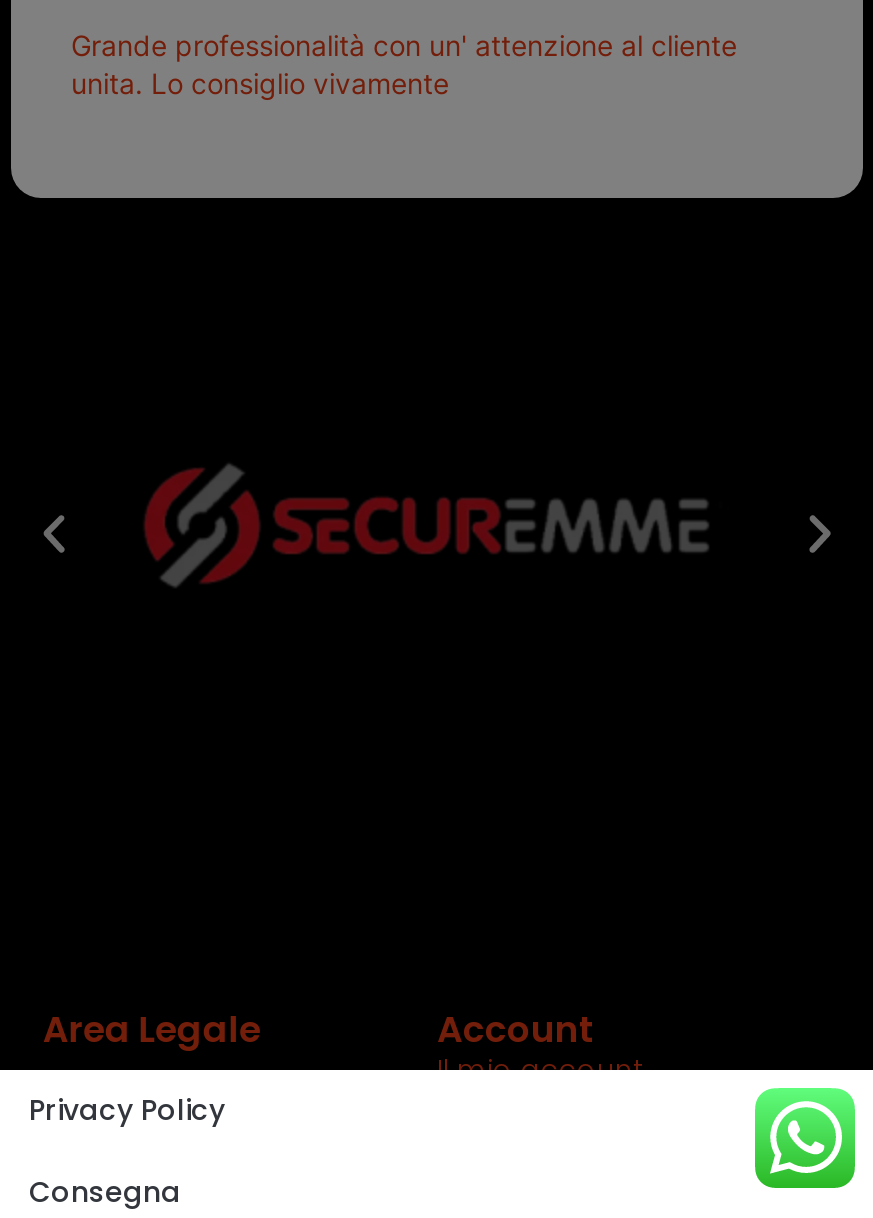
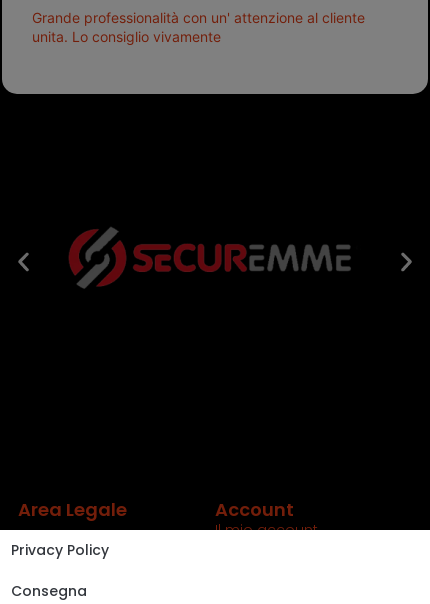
- [image]
